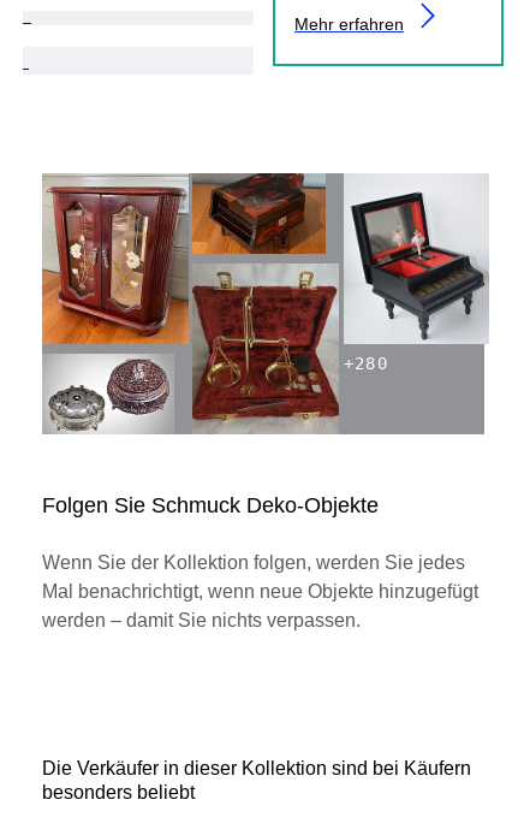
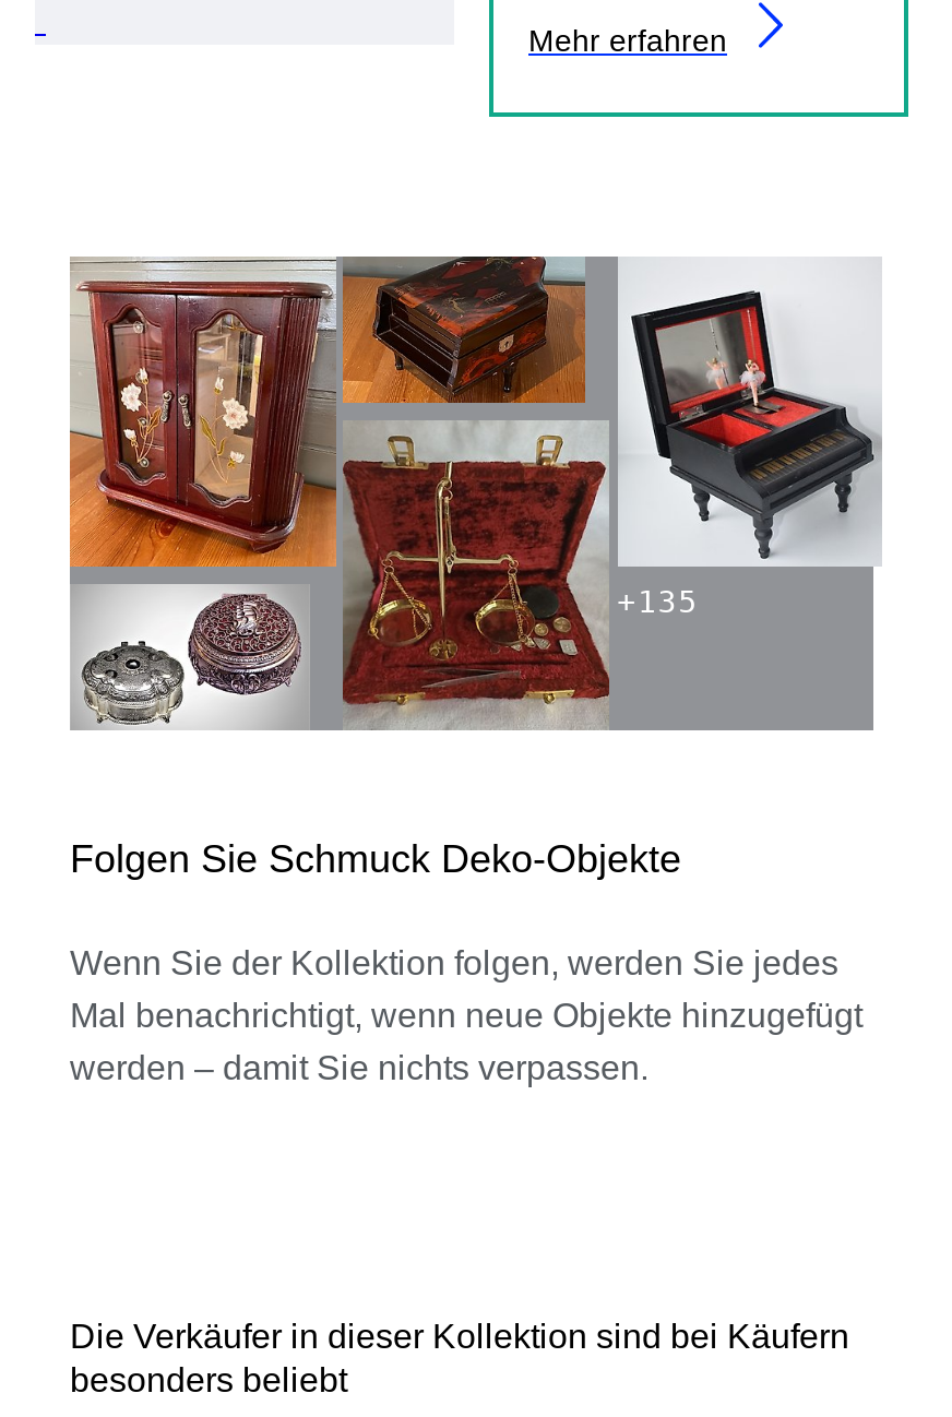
- + 280
+ + 135
